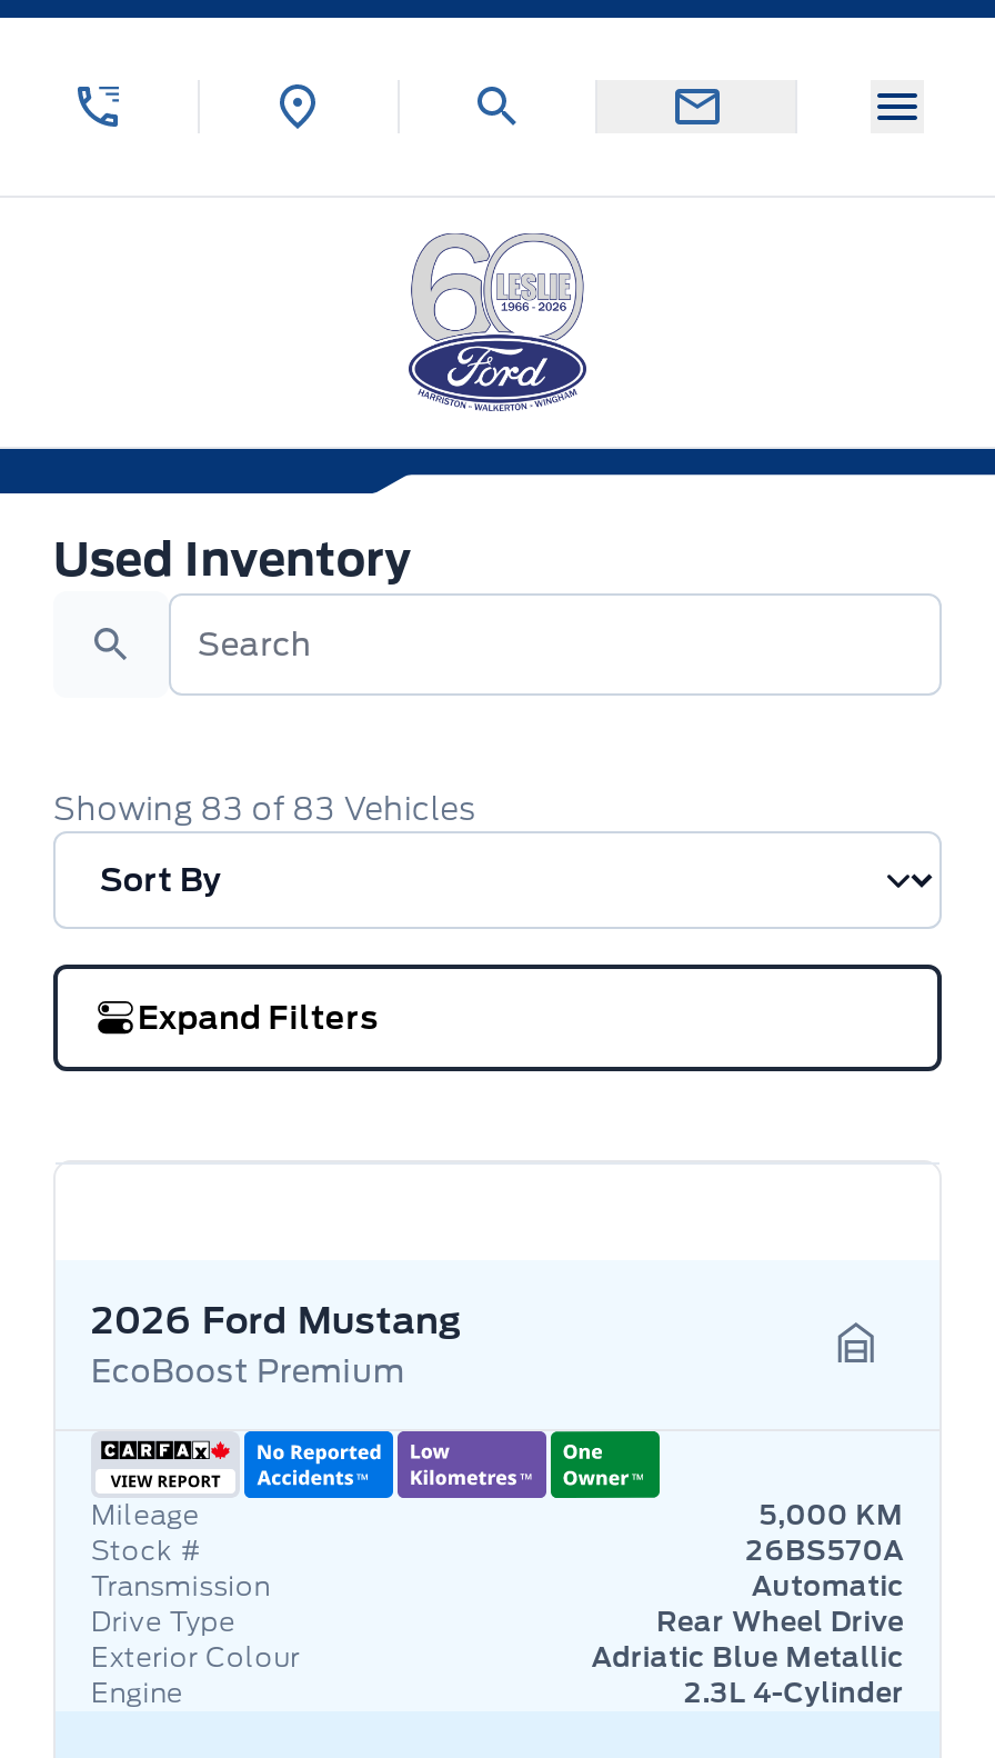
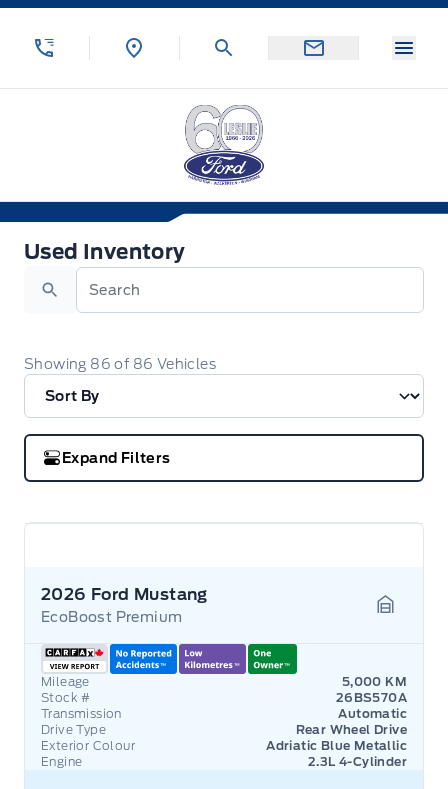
- Showing 83 of 83 Vehicles
+ Showing 86 of 86 Vehicles
